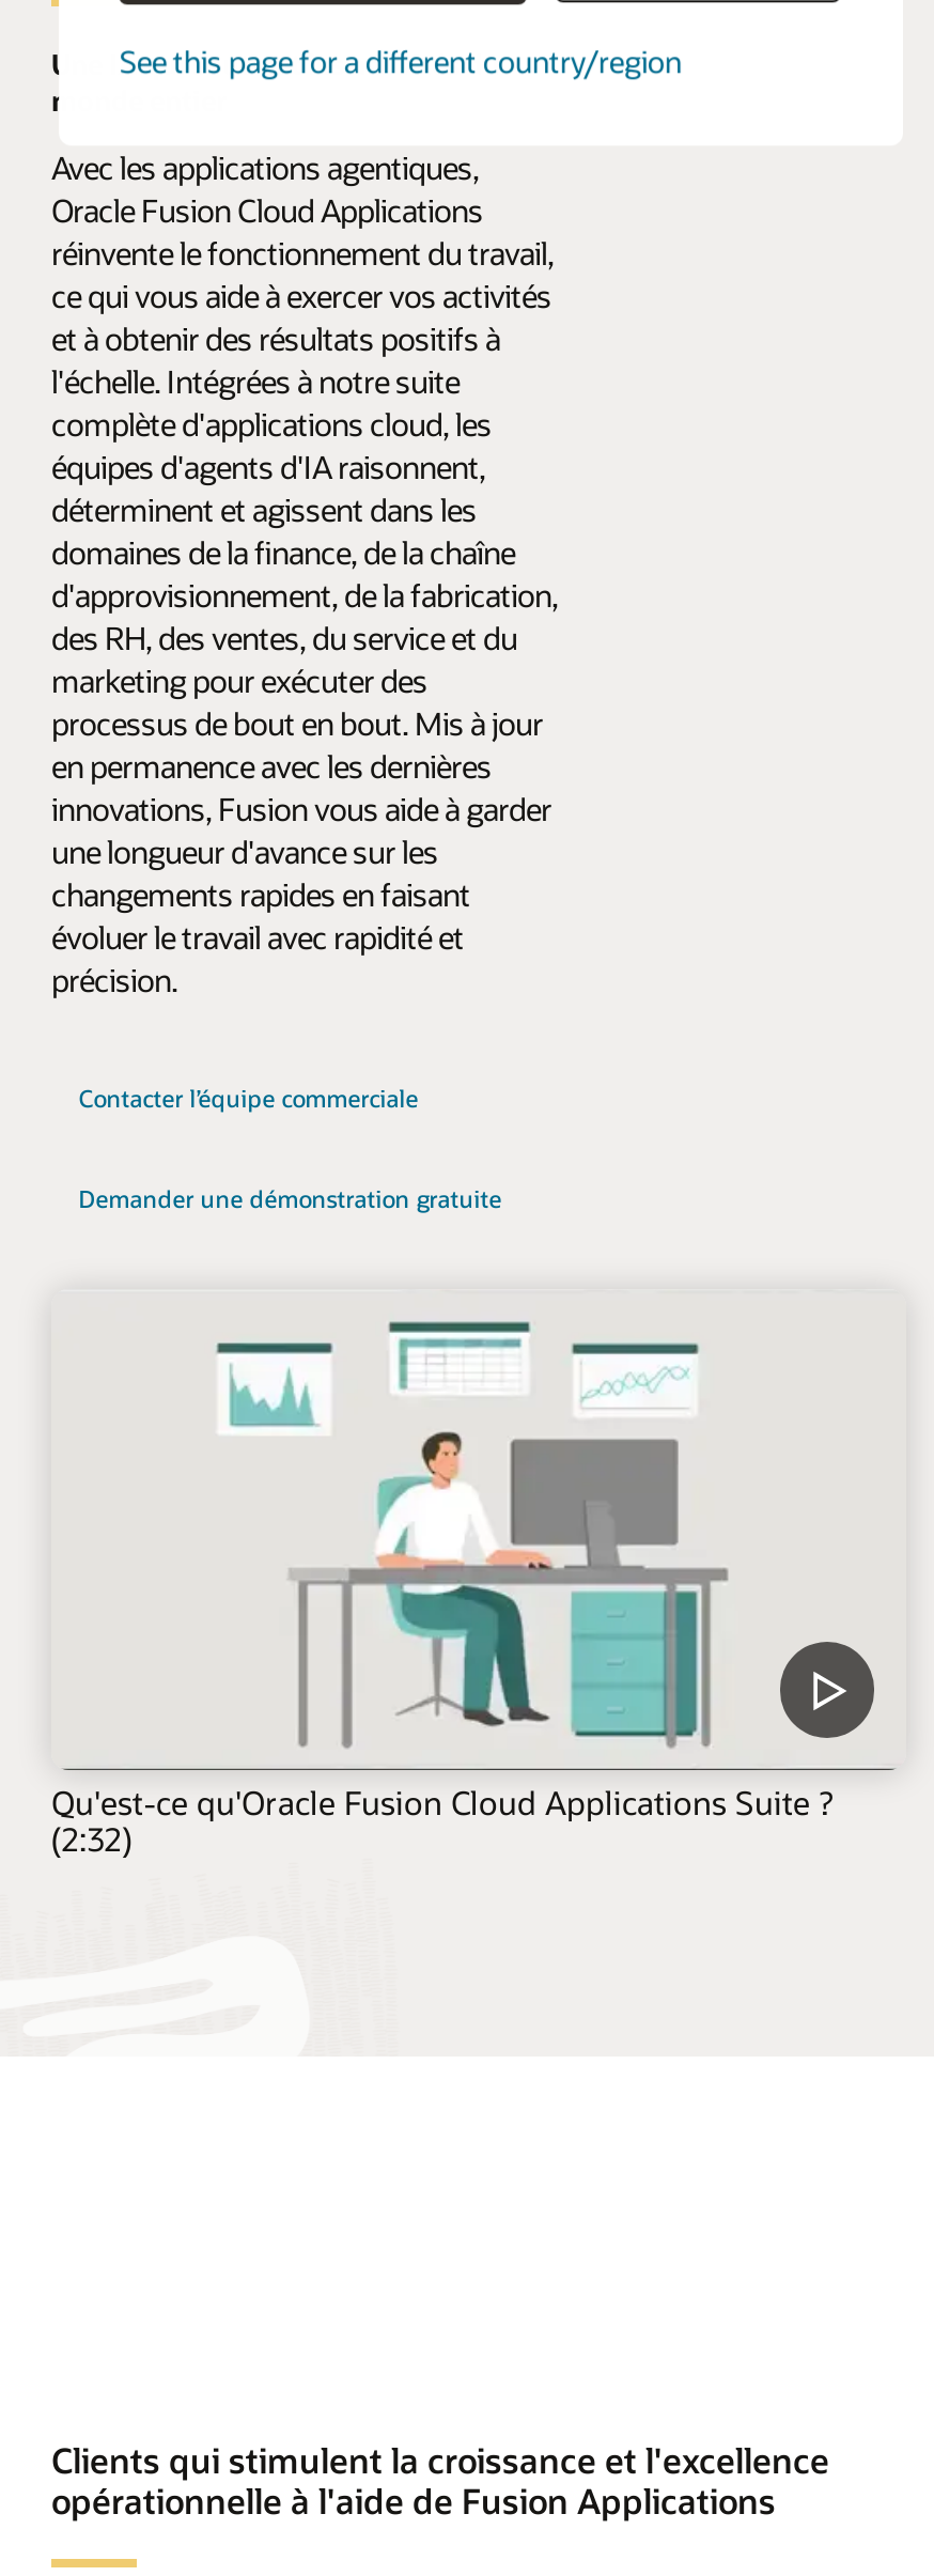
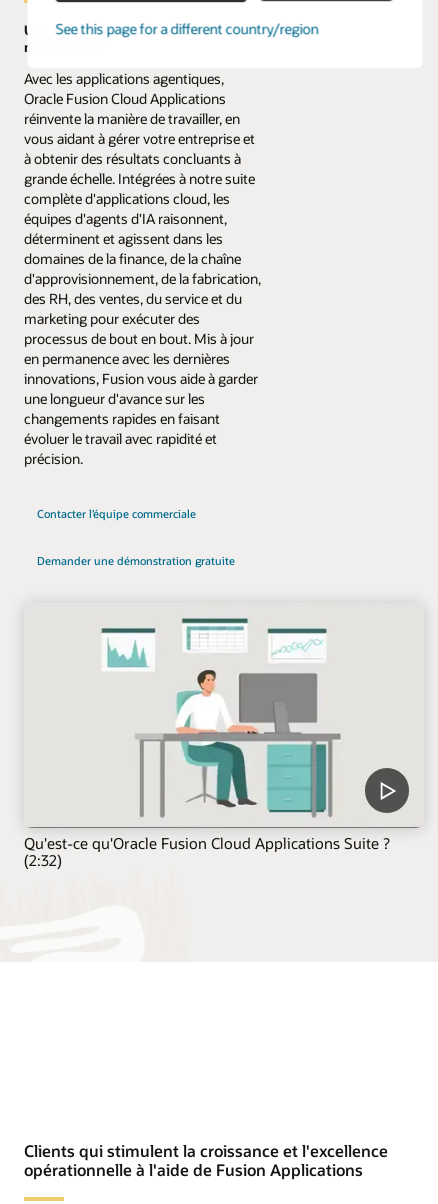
- réinvente le fonctionnement du travail,
- ce qui vous aide à exercer vos activités
- et à obtenir des résultats positifs à
- l'échelle. Intégrées à notre suite
+ réinvente la manière de travailler, en
+ vous aidant à gérer votre entreprise et
+ à obtenir des résultats concluants à
+ grande échelle. Intégrées à notre suite
